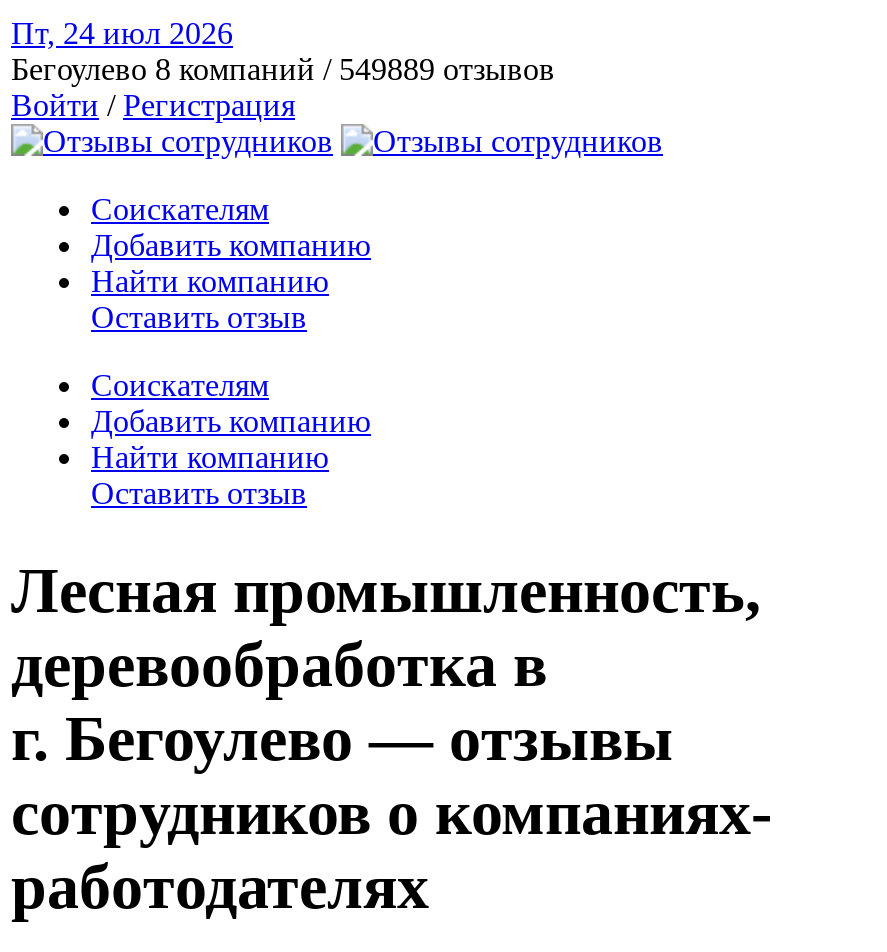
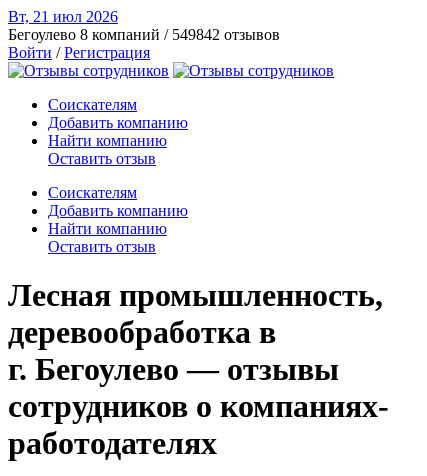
- Пт, 24 июл 2026
+ Вт, 21 июл 2026

- Бегоулево 8 компаний / 549889 отзывов
+ Бегоулево 8 компаний / 549842 отзывов
